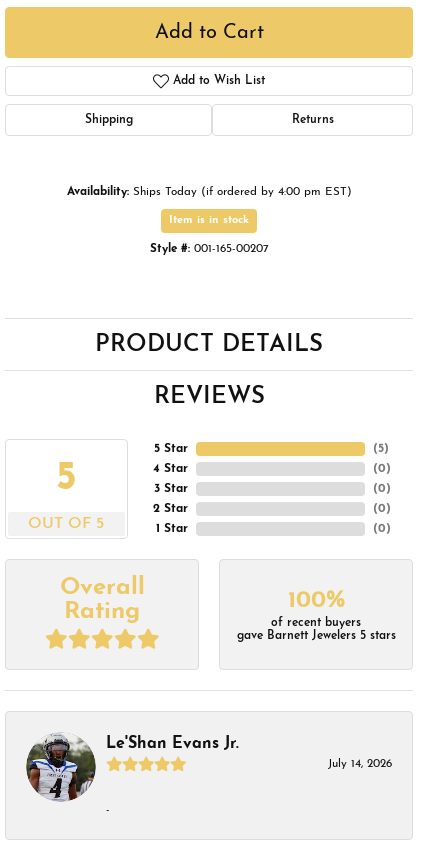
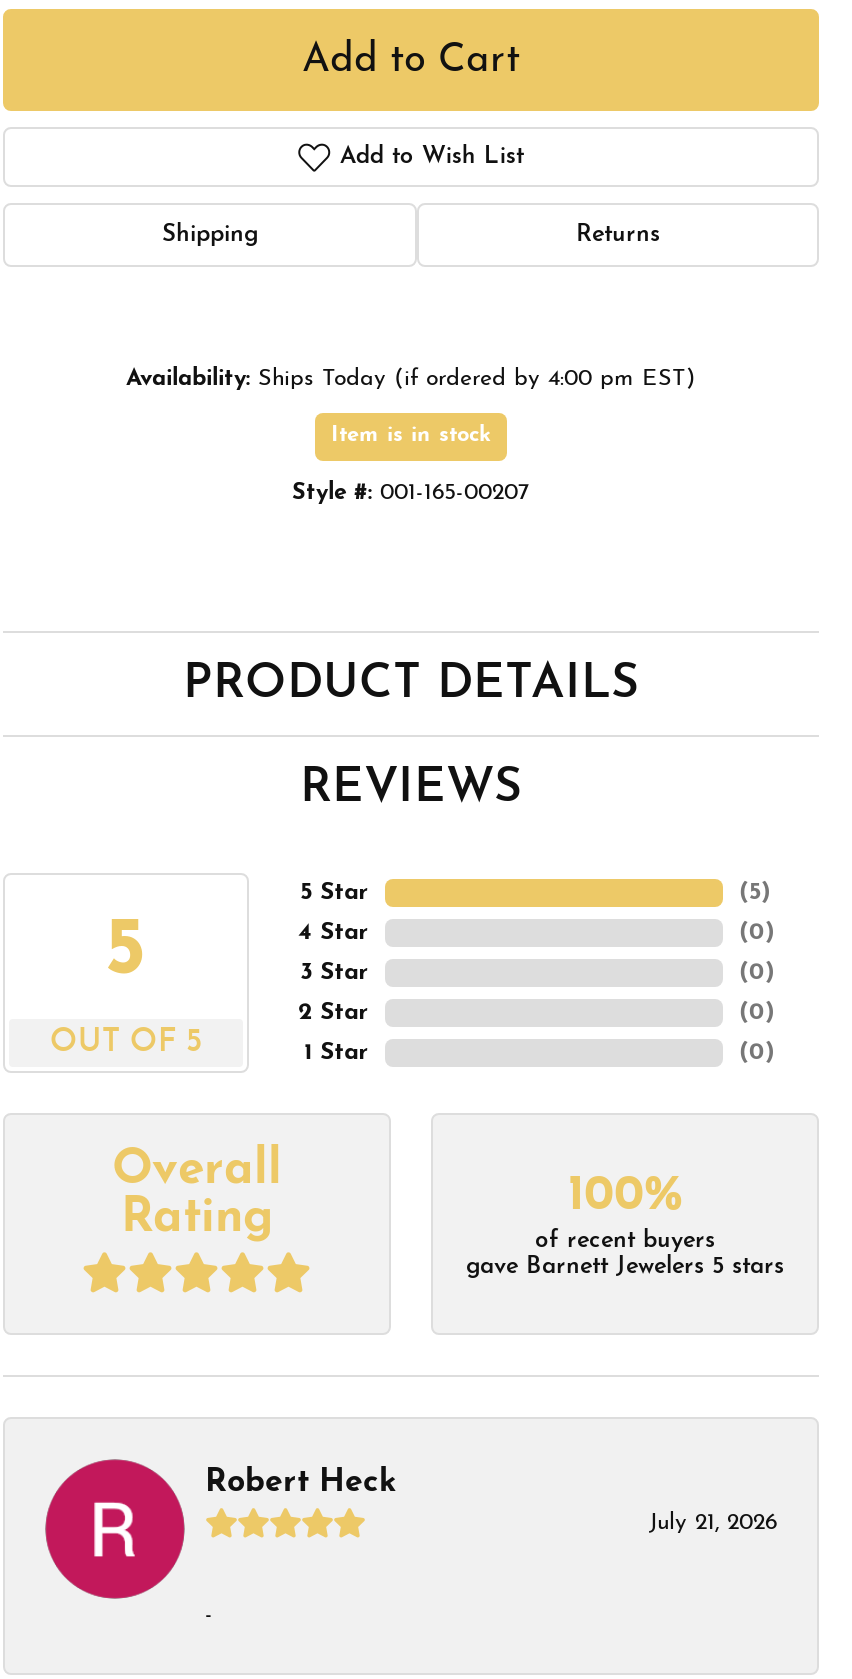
- [image]
- Le'Shan Evans Jr.
- July 14, 2026
+ [image]
+ Robert Heck
+ July 21, 2026
